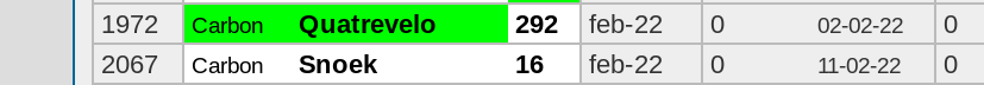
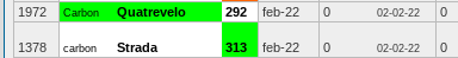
- 2067
- Carbon
- Snoek
- 16
+ 1378
+ carbon
+ Strada
+ 313

- 11-02-22 0
+ 02-02-22 0
